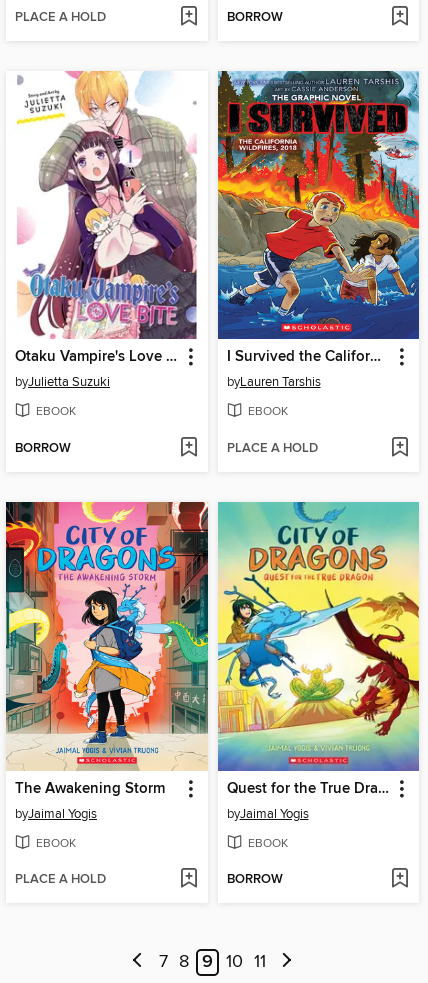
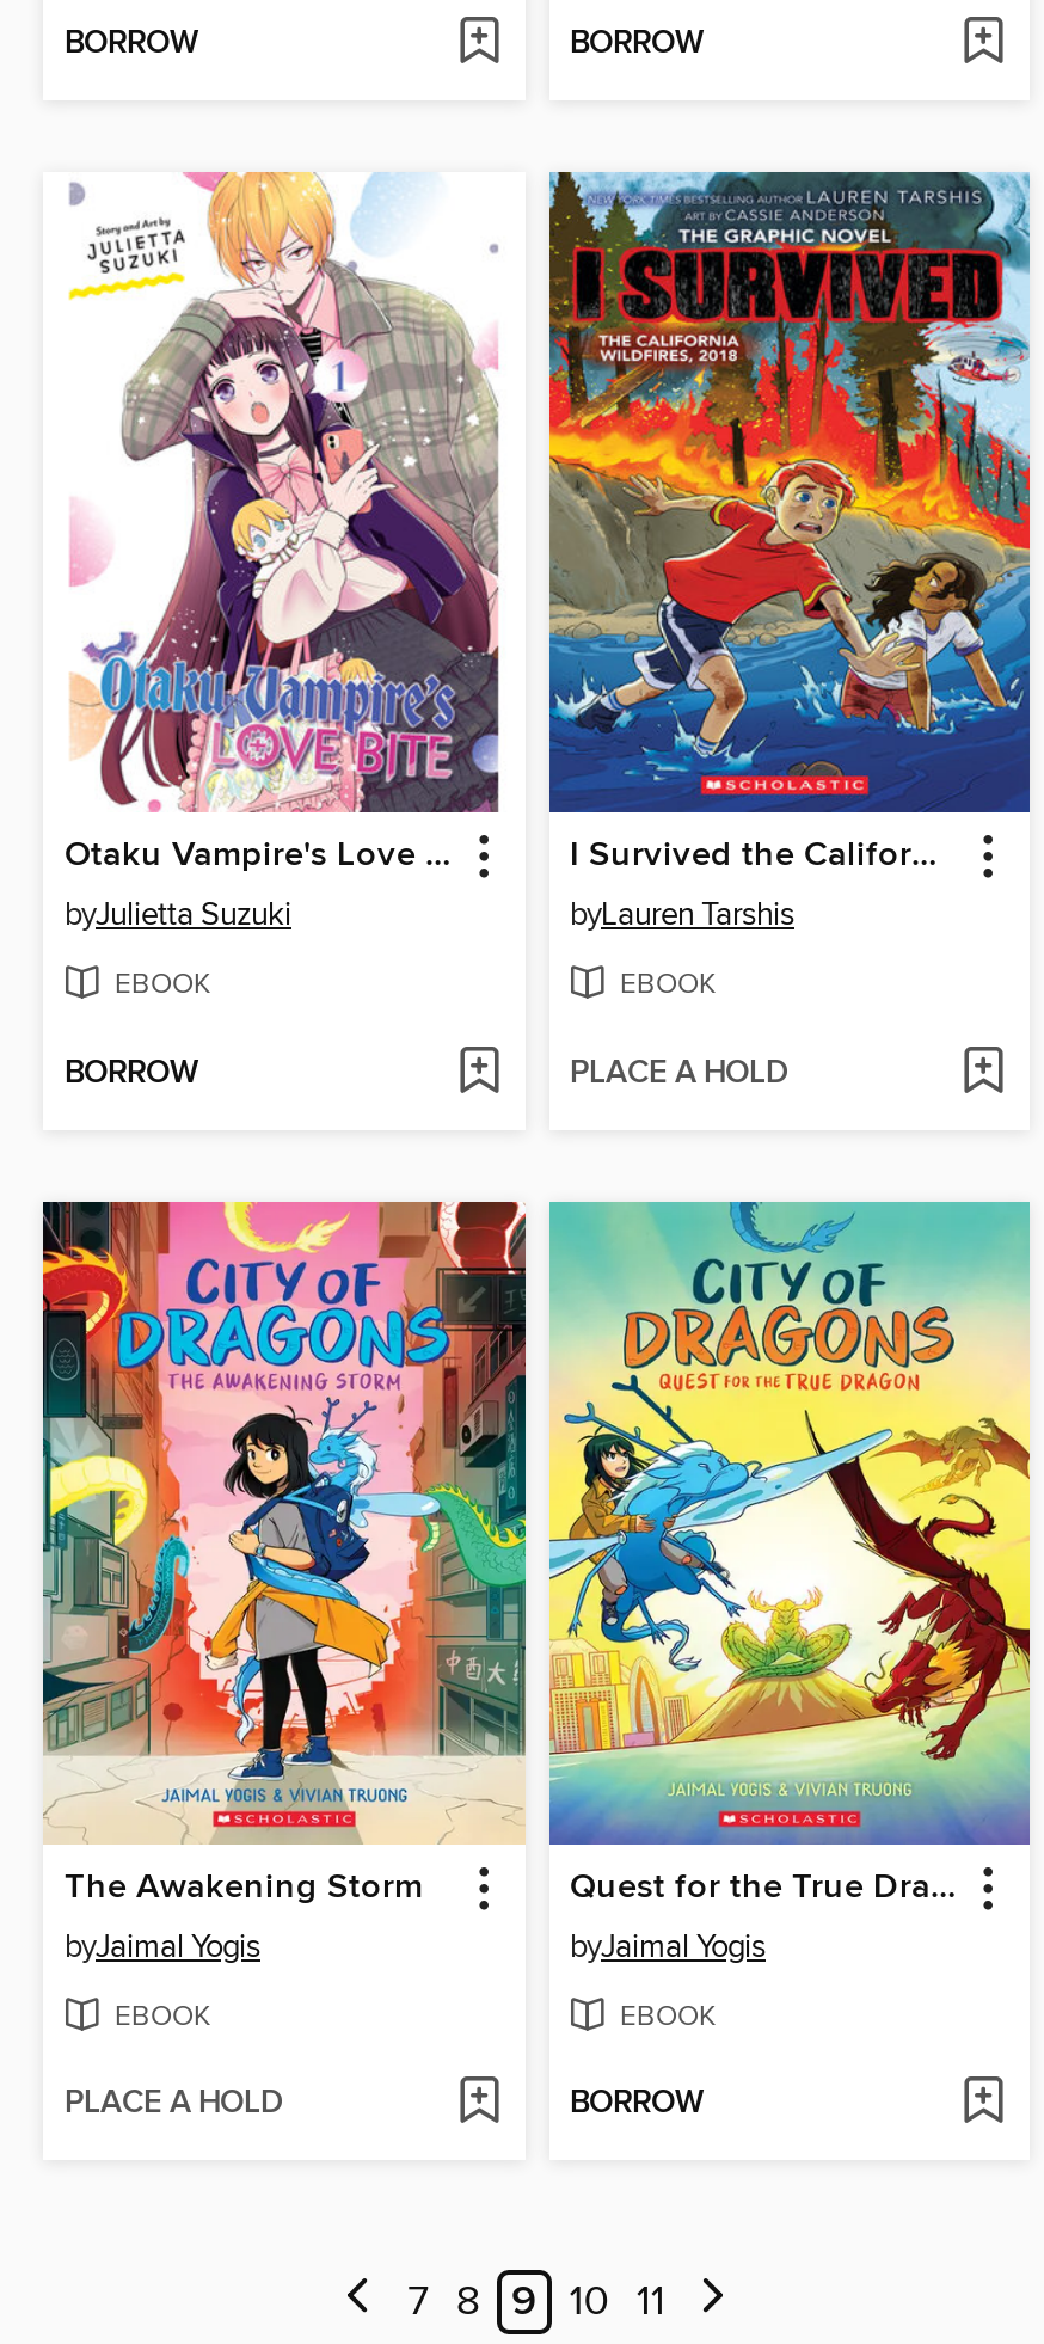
- PLACE A HOLD
+ BORROW
